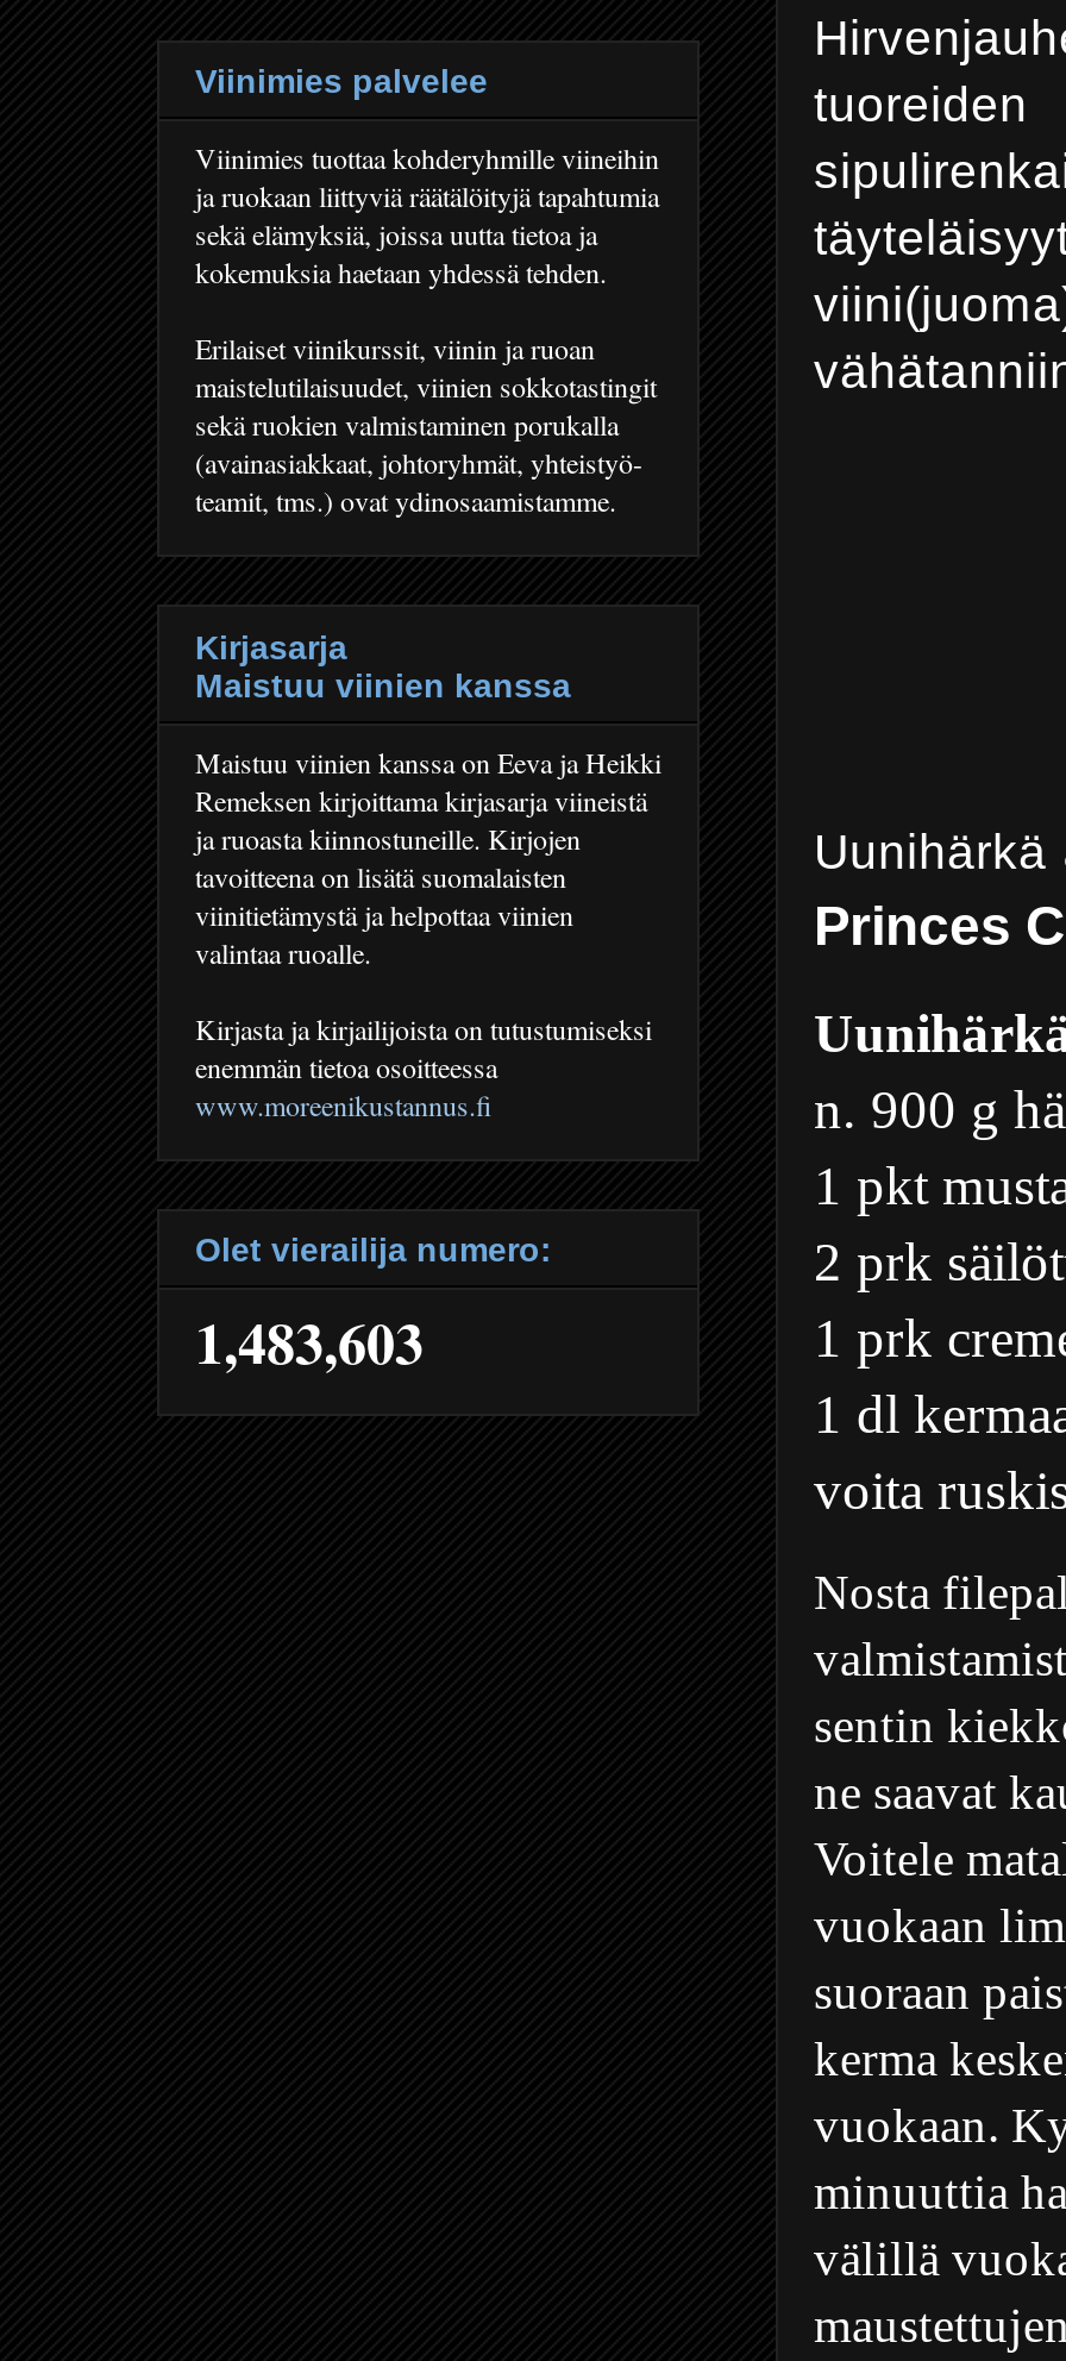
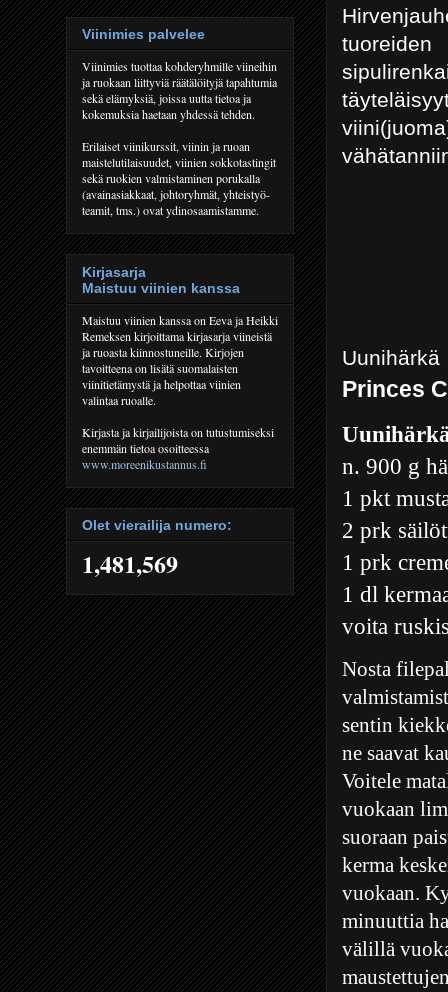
- 1,483,603
+ 1,481,569
